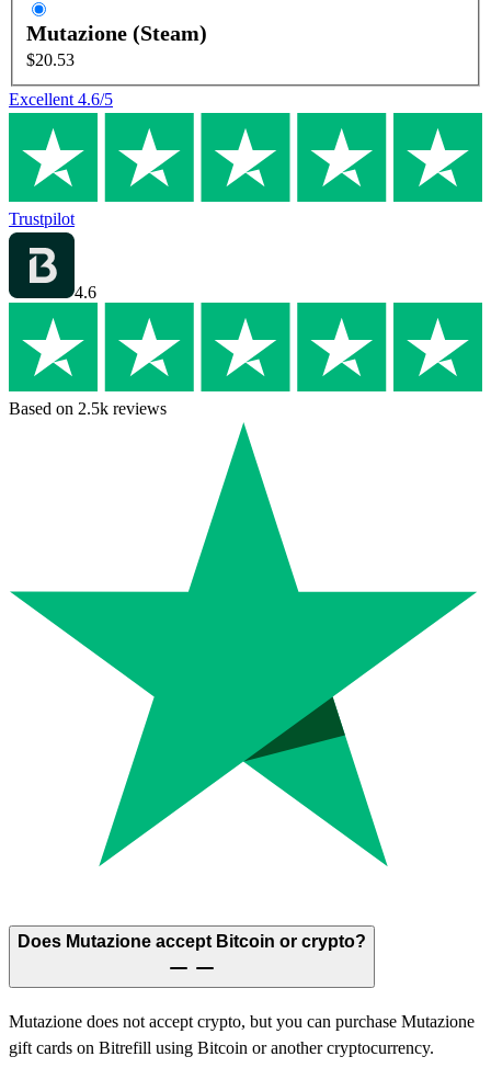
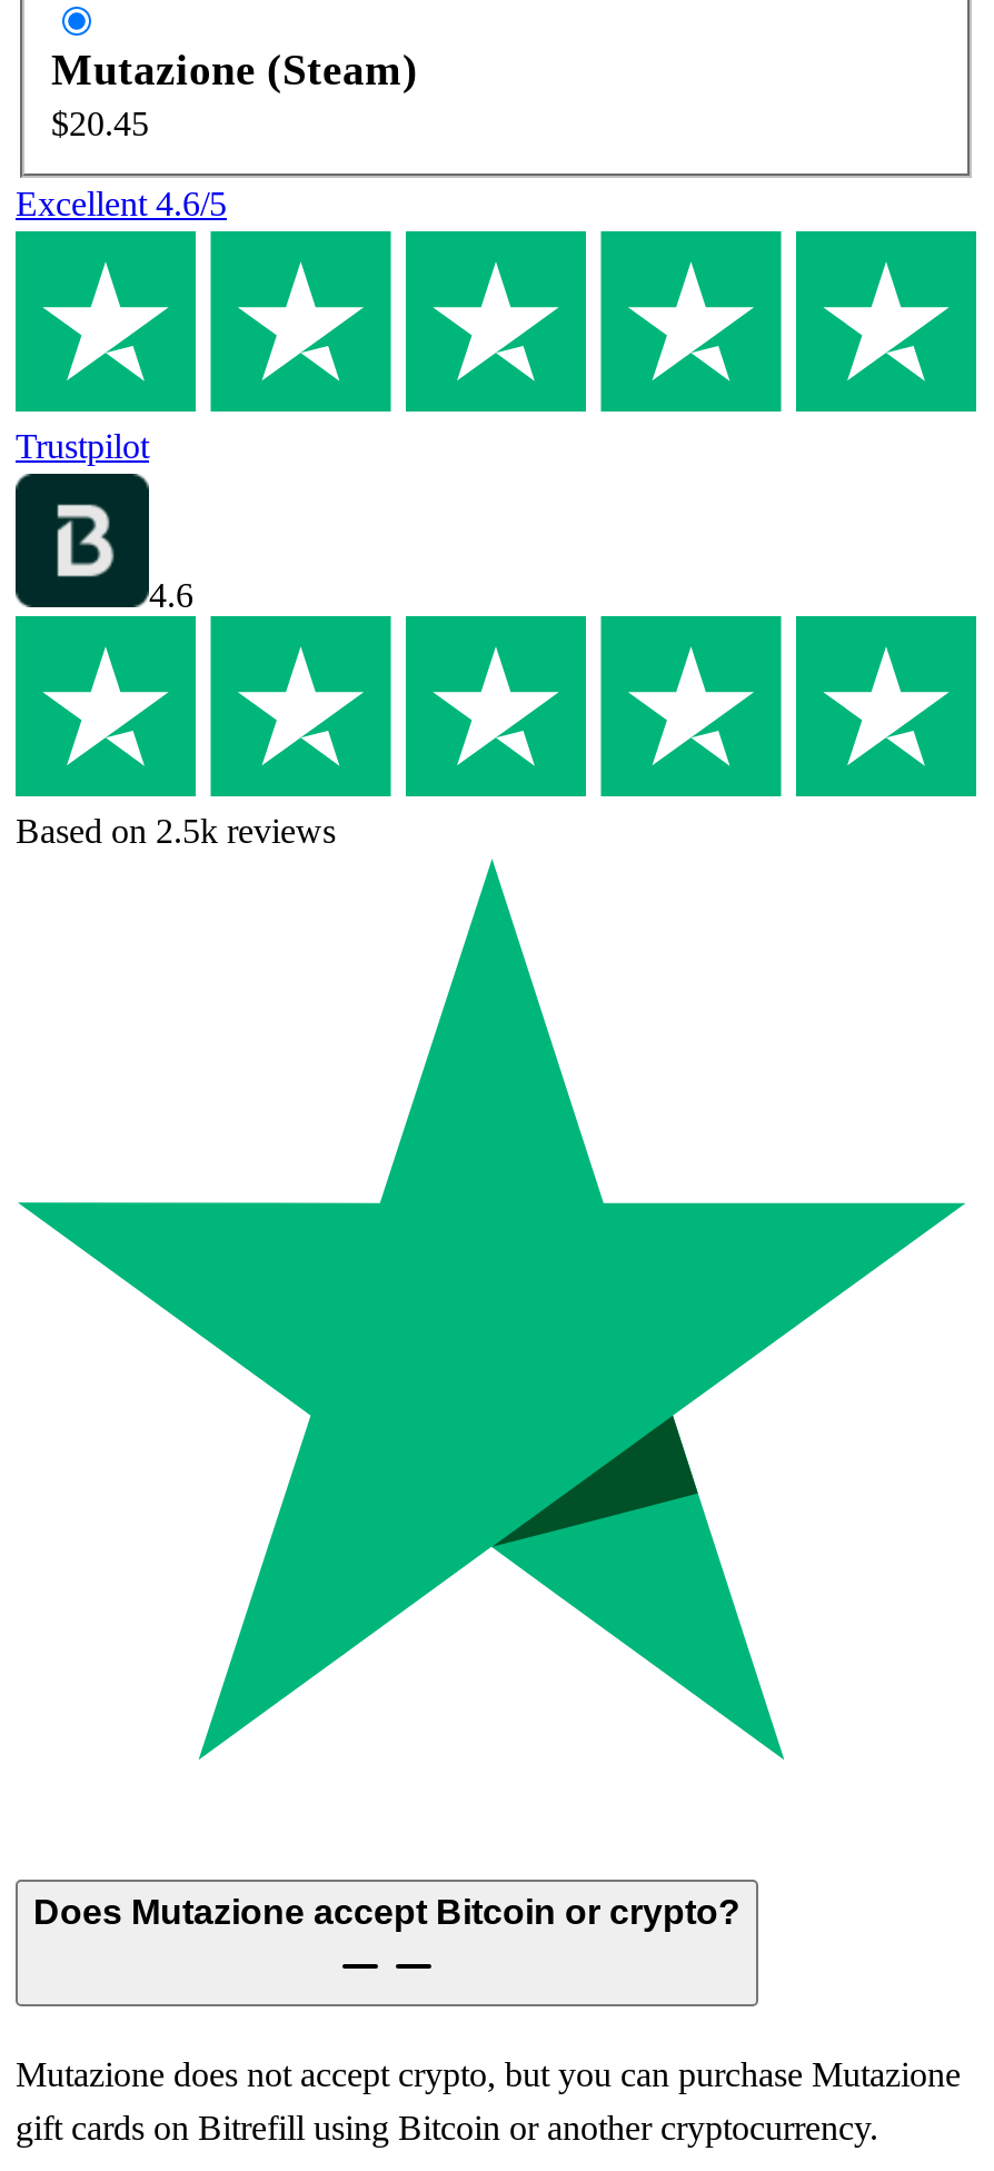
- $20.53
+ $20.45
